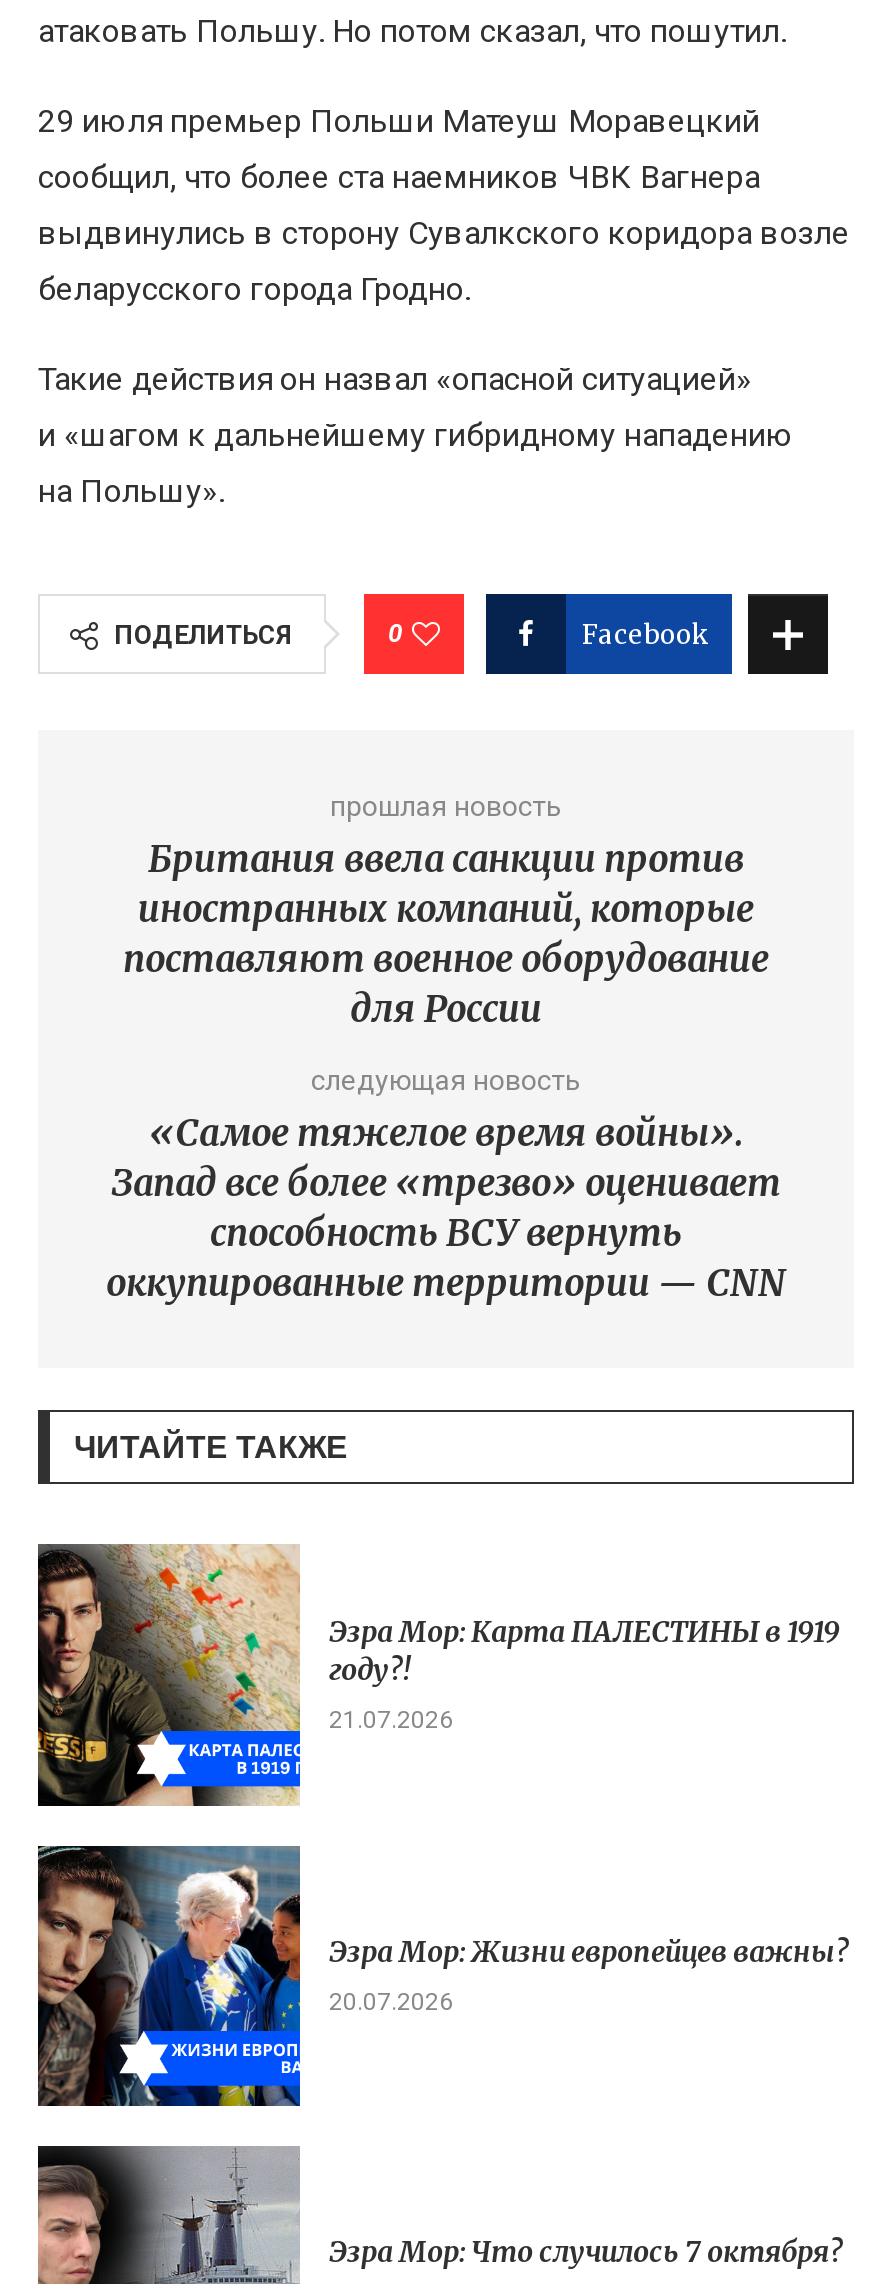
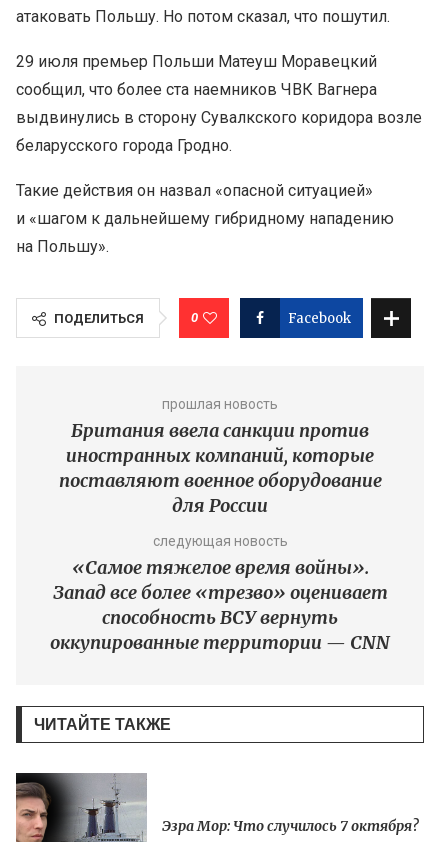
- [image]
- Эзра Мор: Карта ПАЛЕСТИНЫ в 1919
- году?!
- 21.07.2026

- [image]
- Эзра Мор: Жизни европейцев важны?
- 20.07.2026
